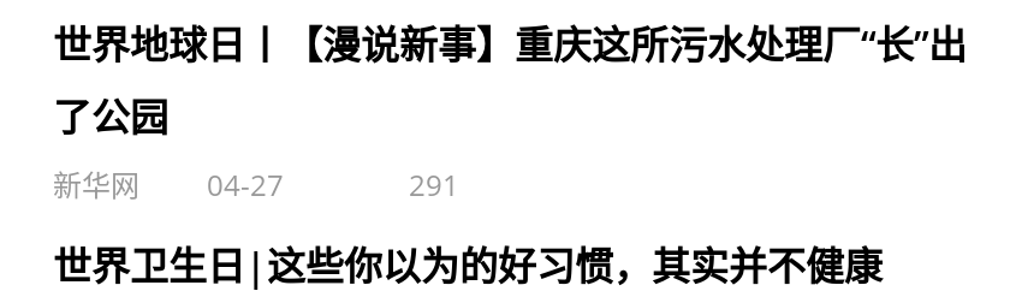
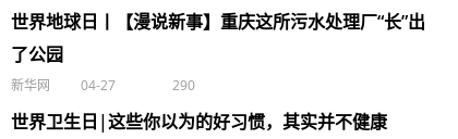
- 291
+ 290
